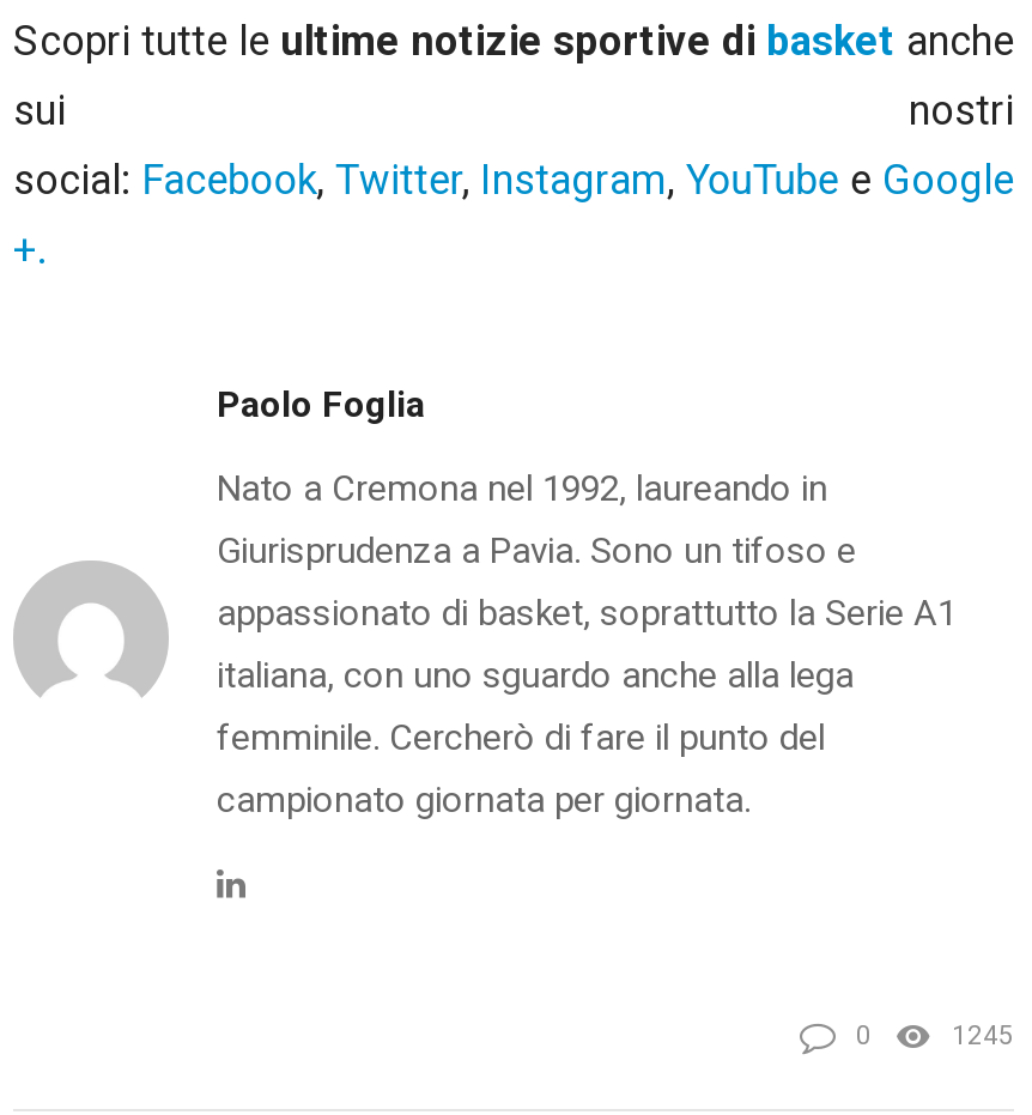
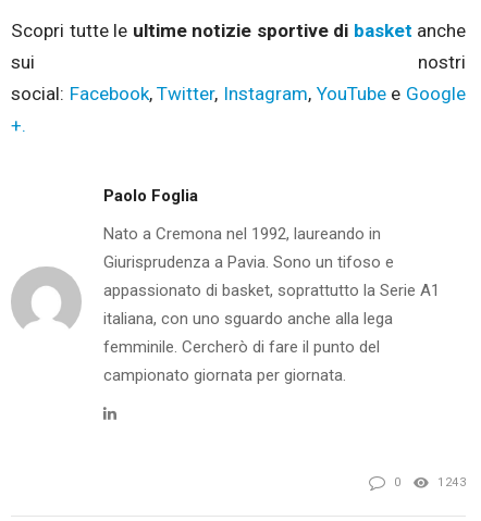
- 1245
+ 1243
